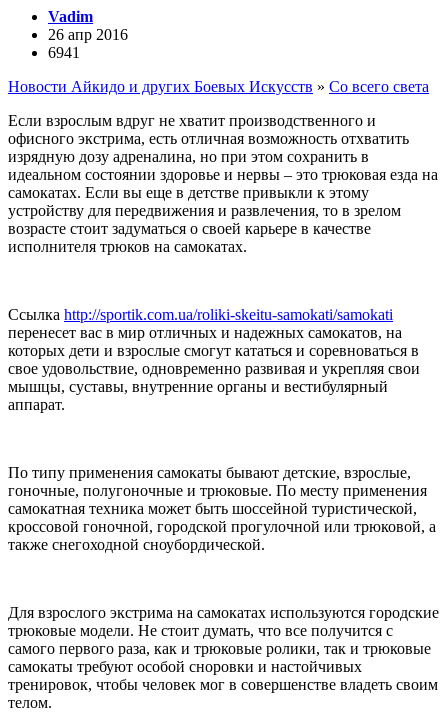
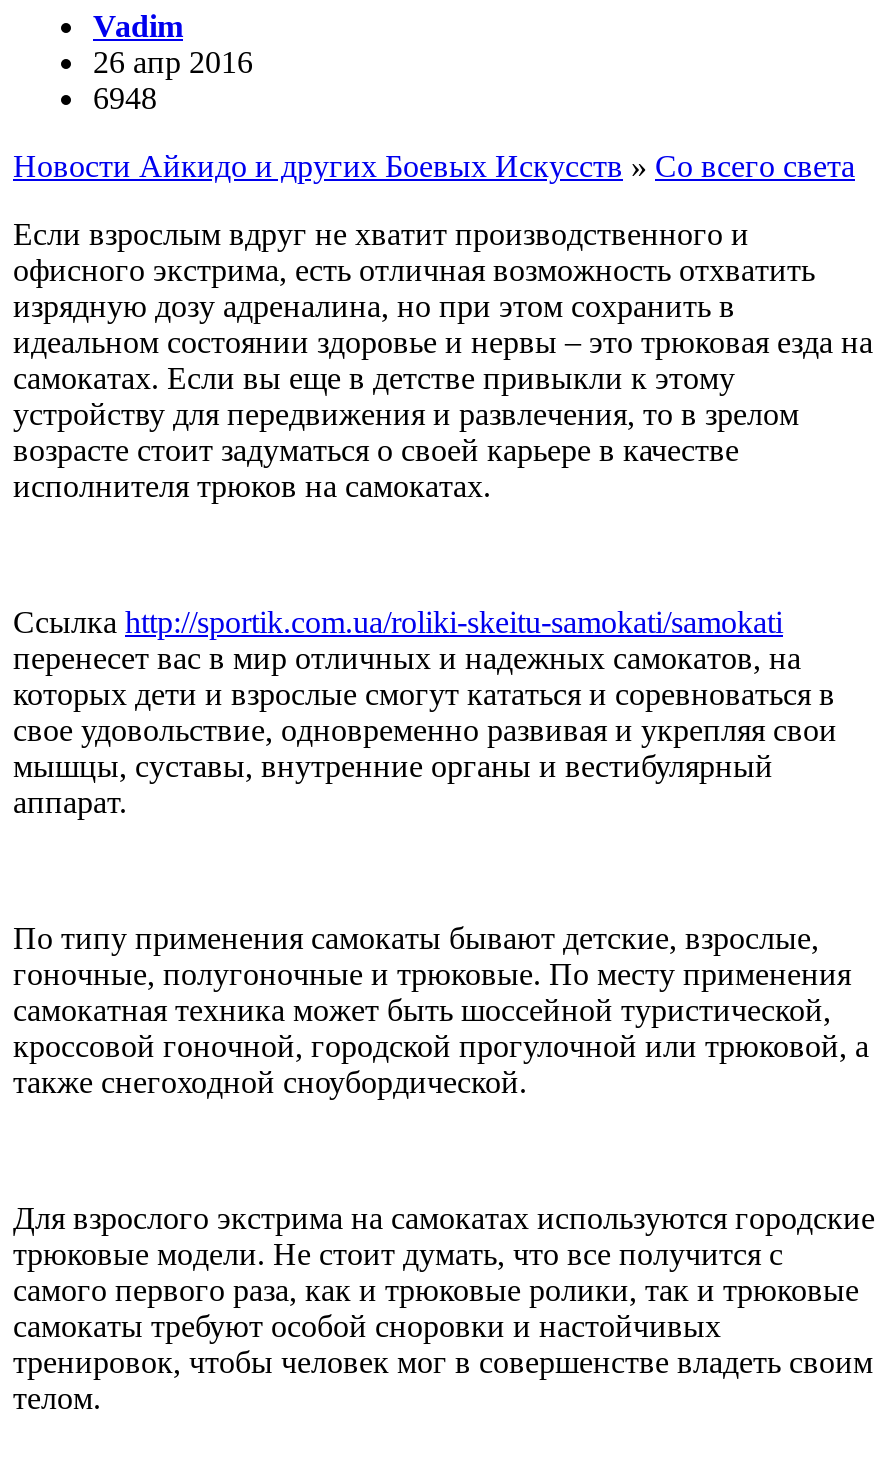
- 6941
+ 6948
